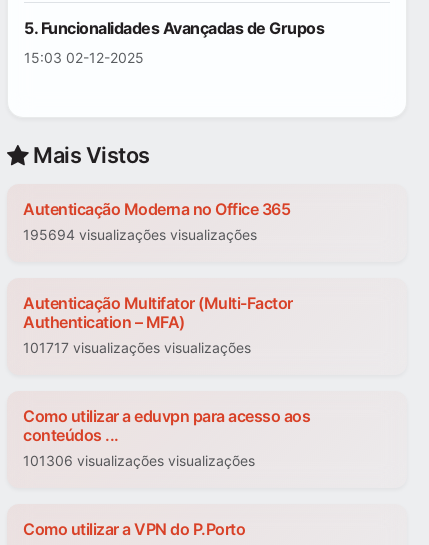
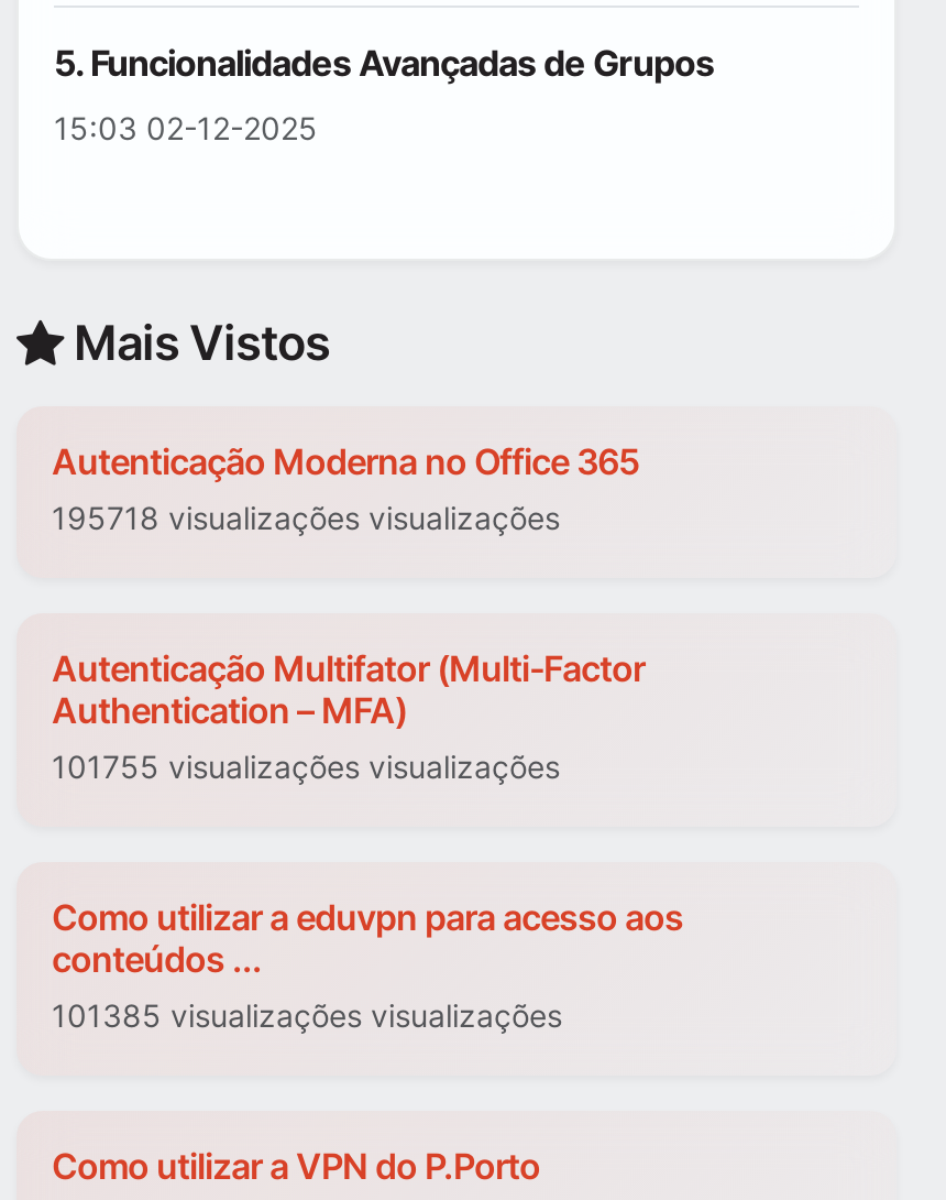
- 195694 visualizações visualizações
+ 195718 visualizações visualizações

- 101717 visualizações visualizações
+ 101755 visualizações visualizações

- 101306 visualizações visualizações
+ 101385 visualizações visualizações
